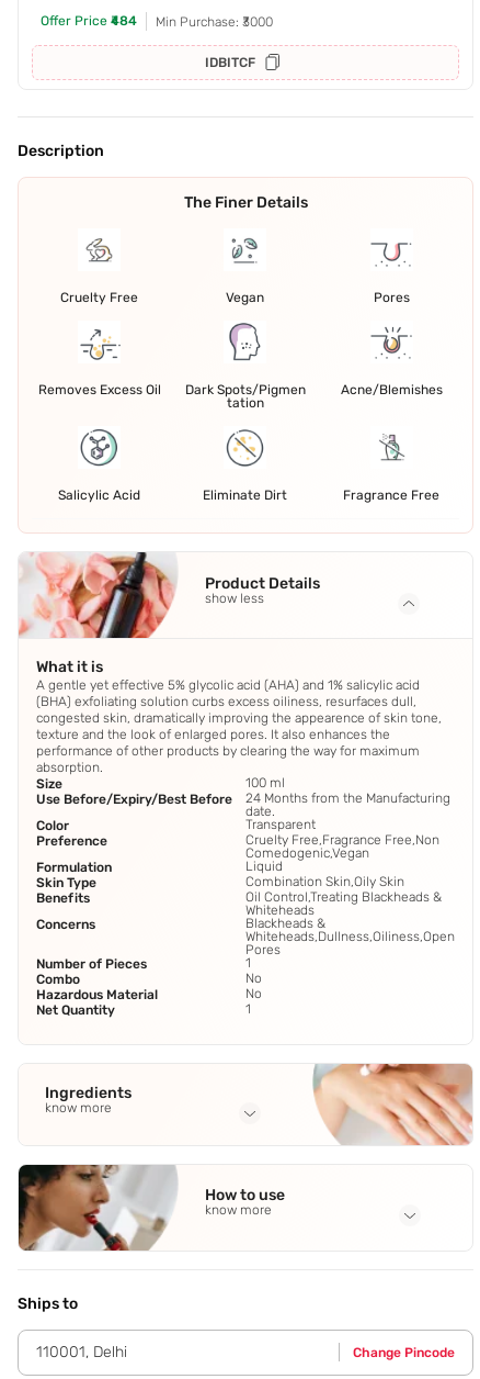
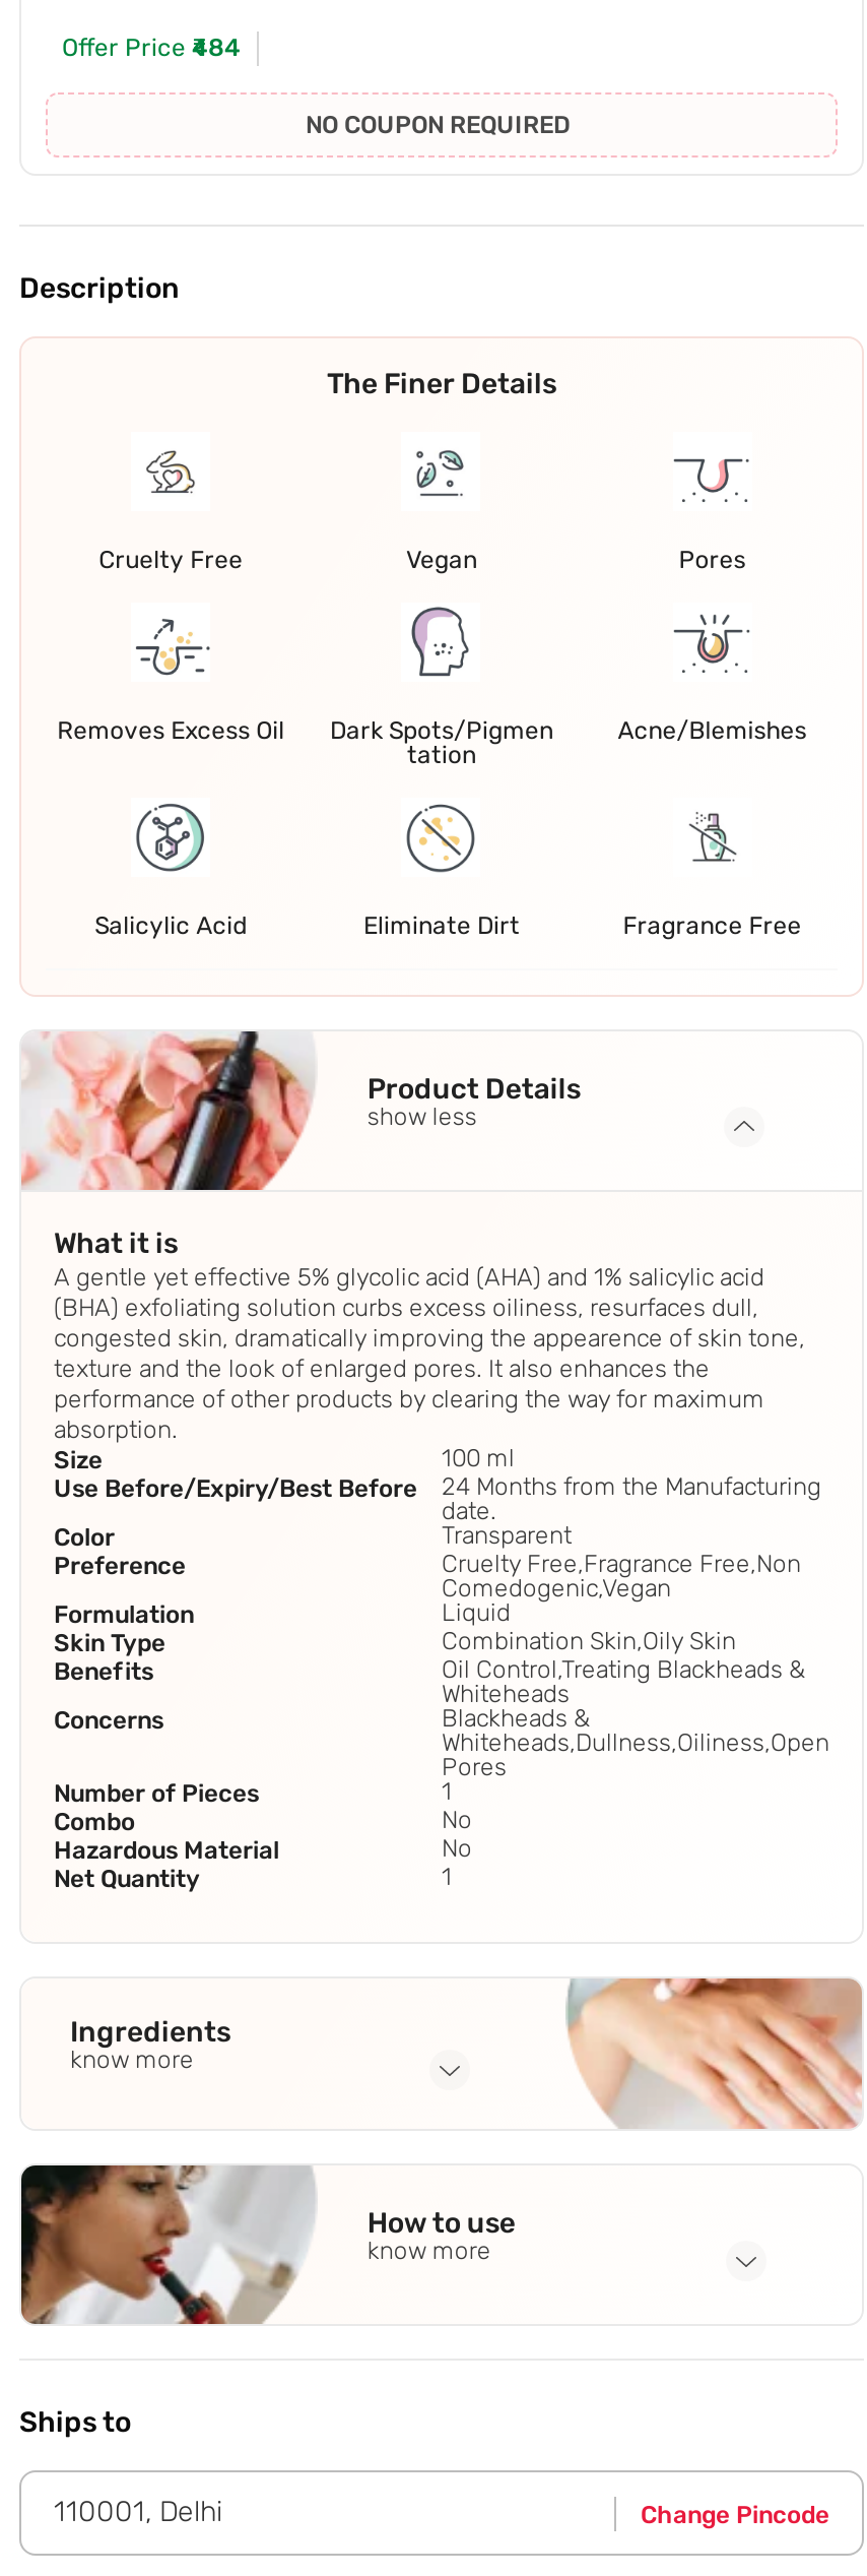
- Min Purchase: ₹3000
- IDBITCF
+ NO COUPON REQUIRED
